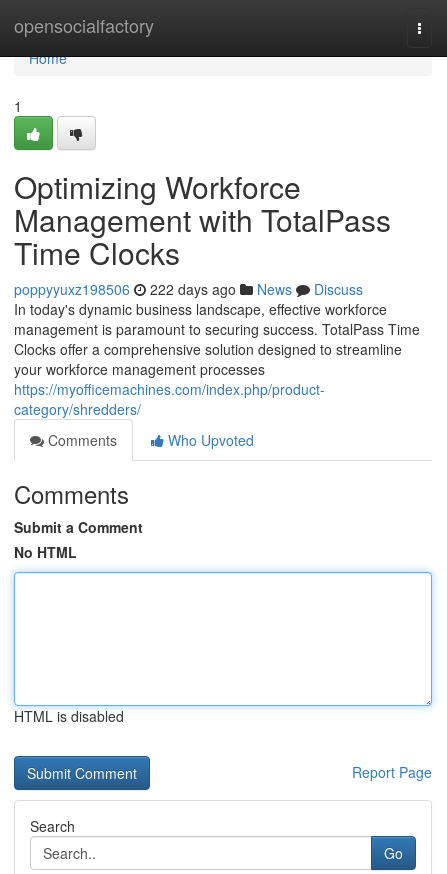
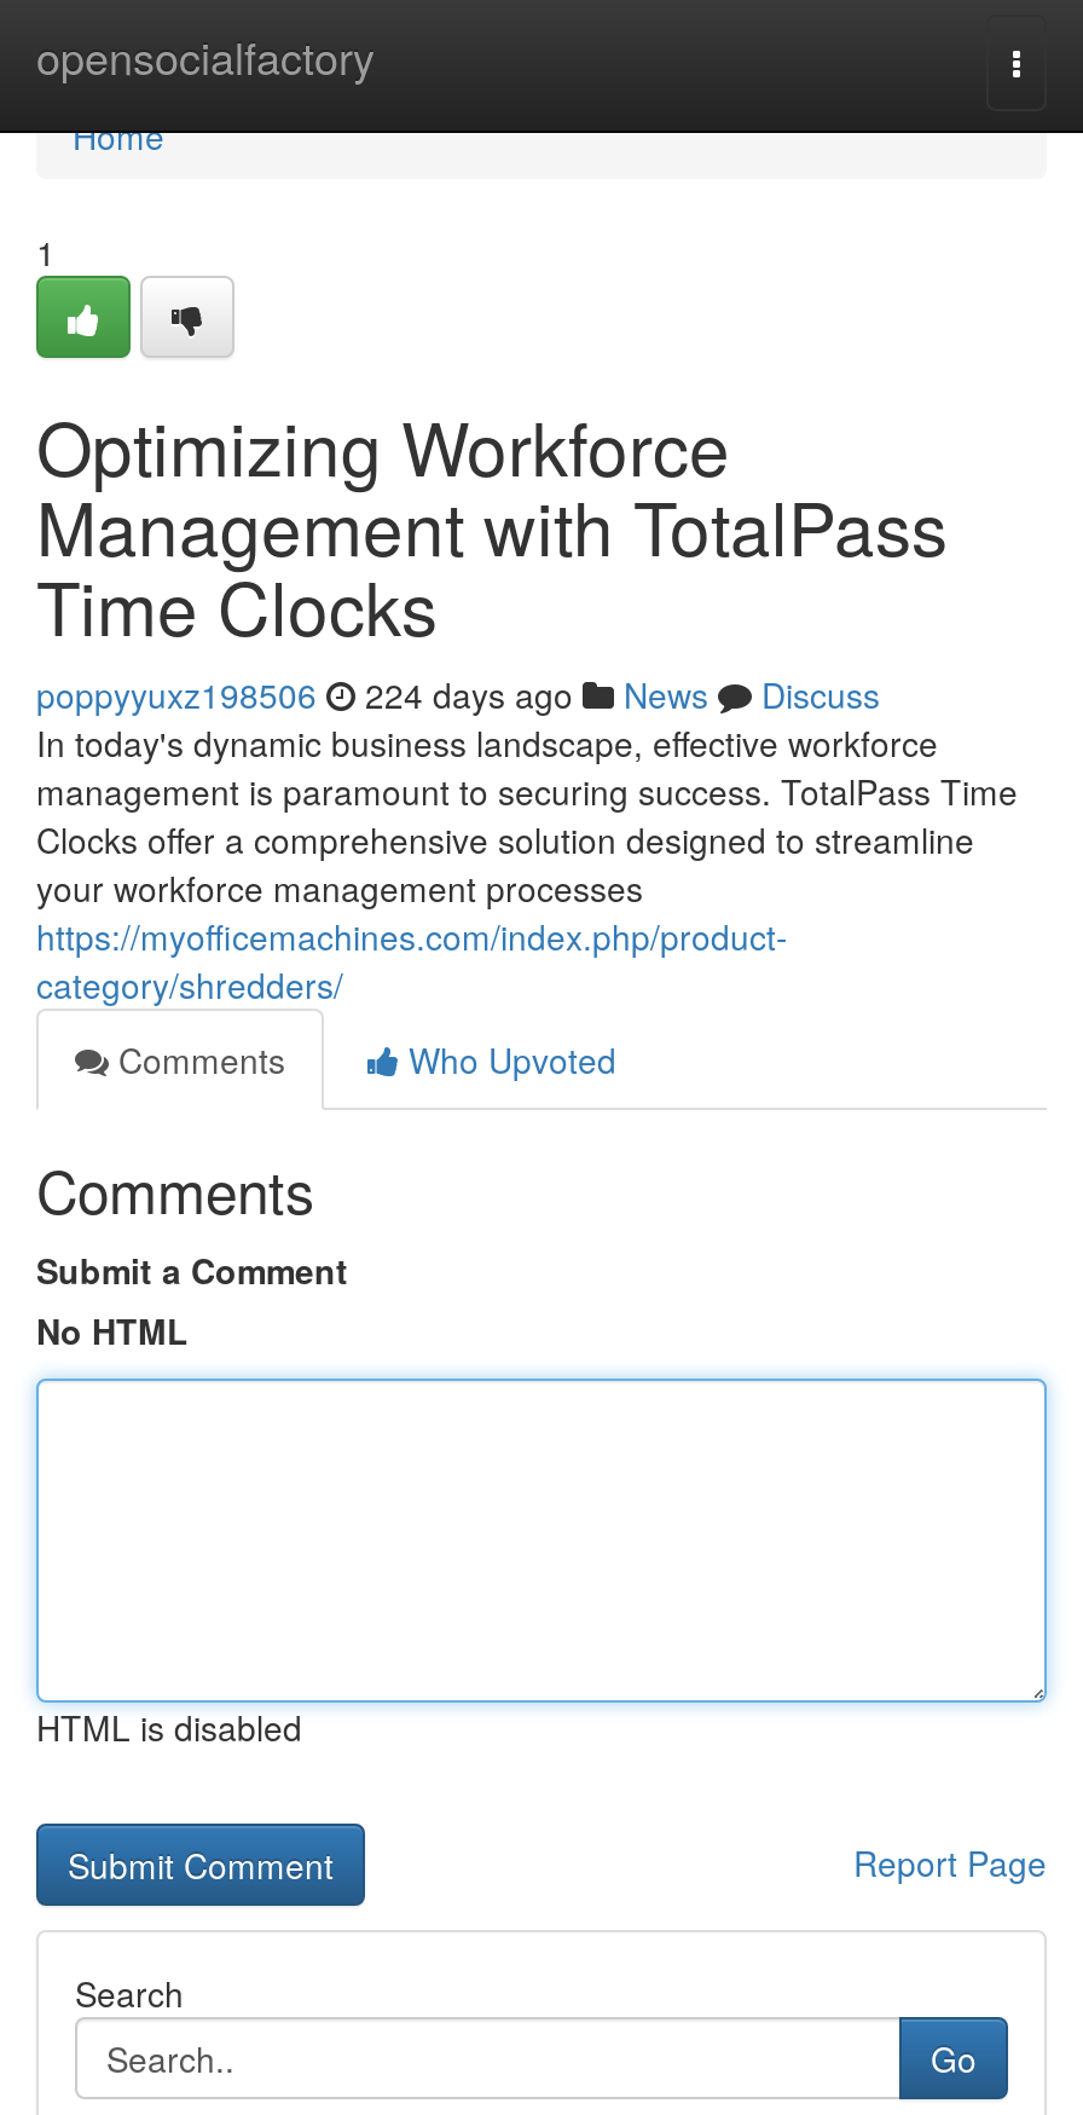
- poppyyuxz198506 222 days ago News Discuss
+ poppyyuxz198506 224 days ago News Discuss
